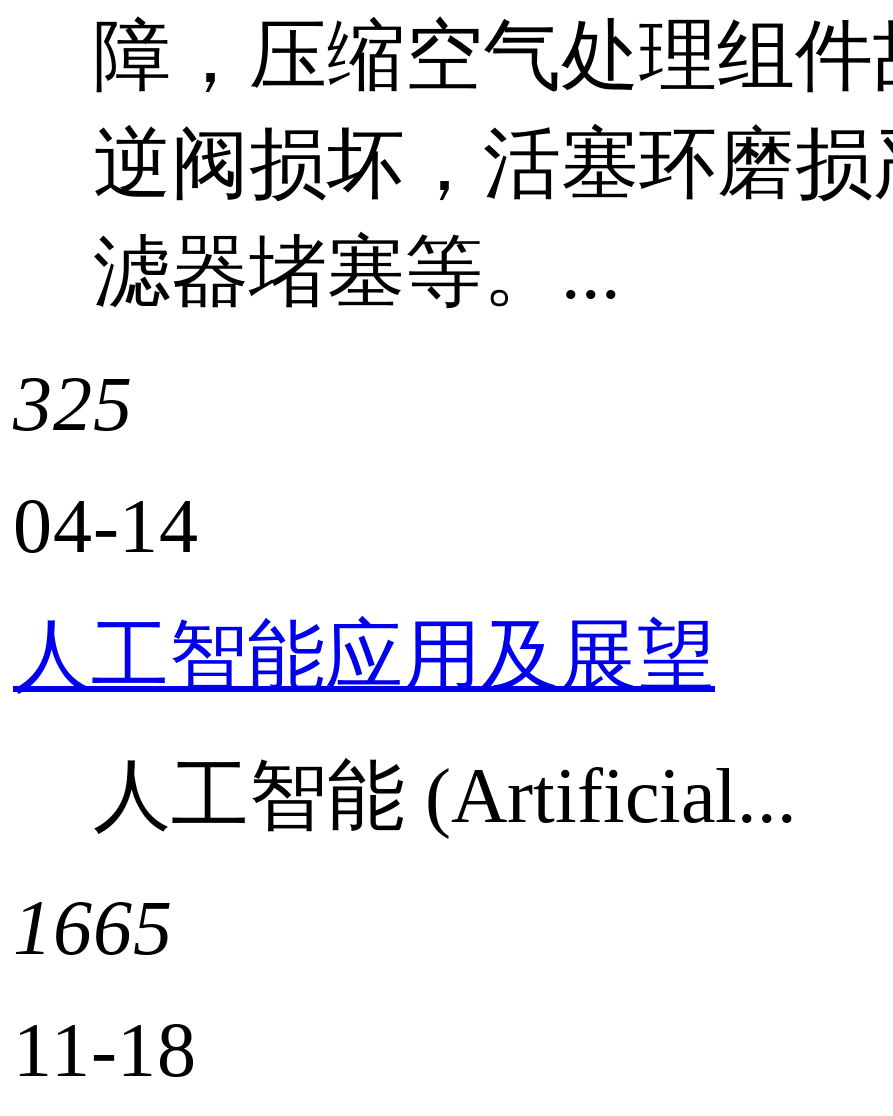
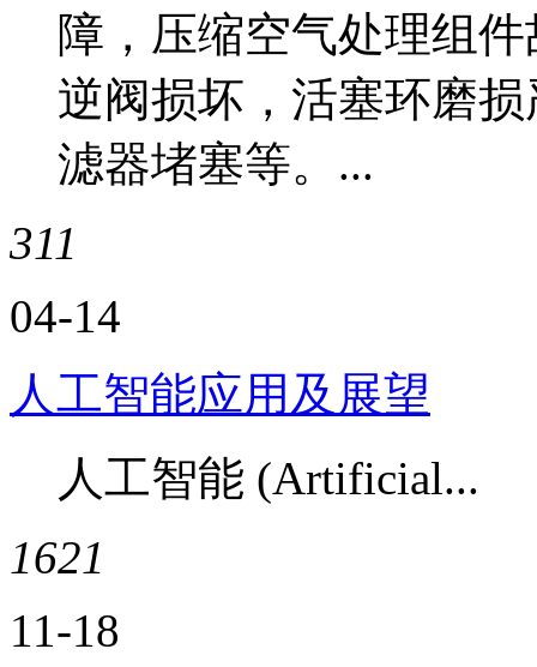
- 325
+ 311

- 1665
+ 1621
